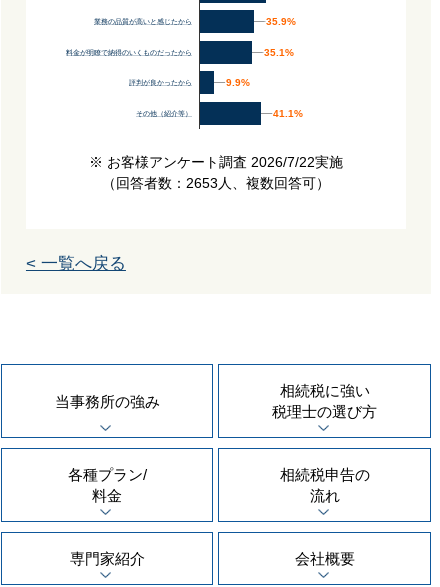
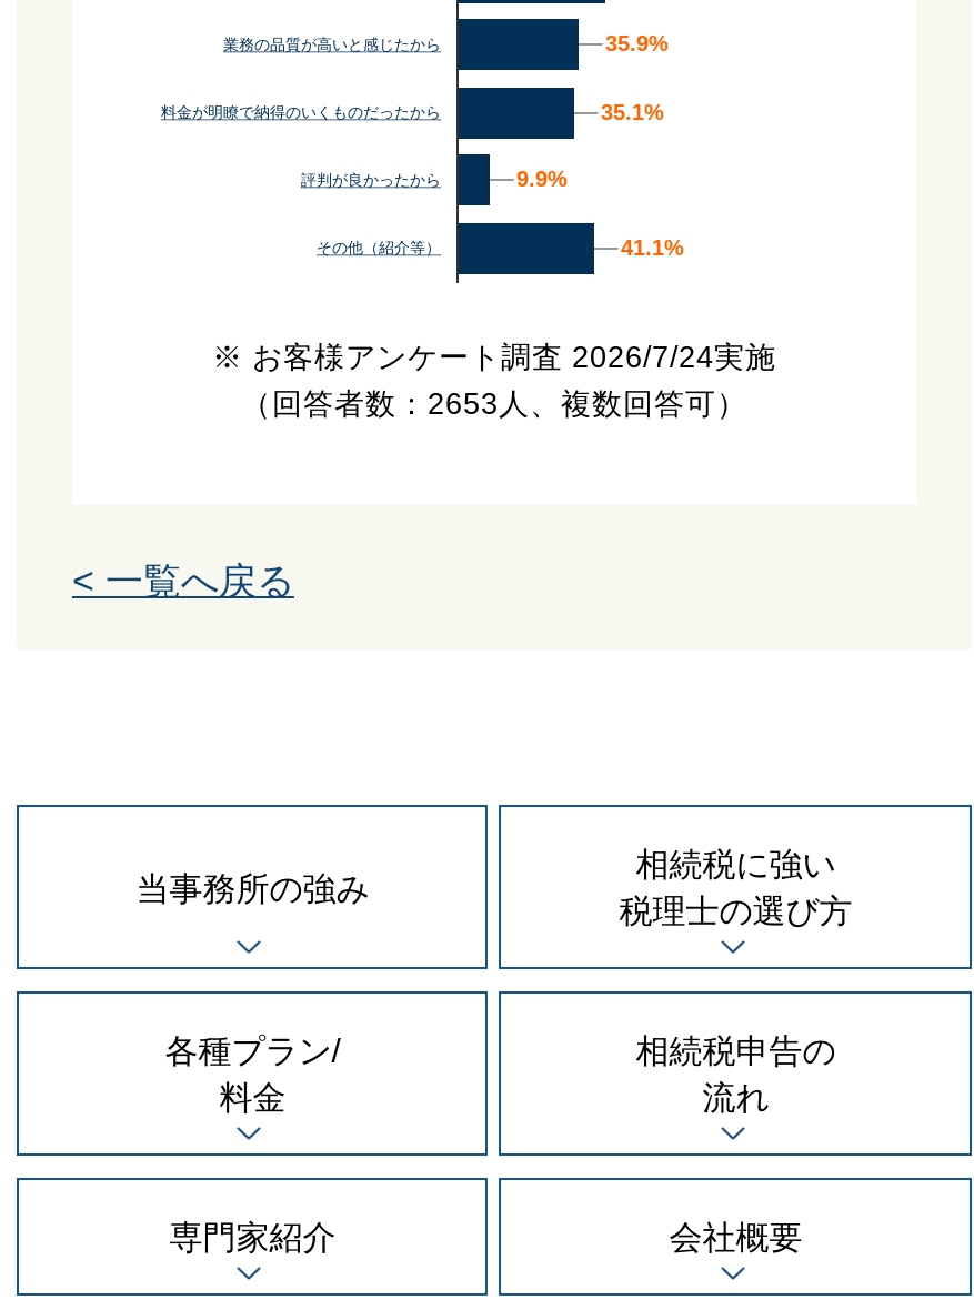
- ※ お客様アンケート調査 2026/7/22実施
+ ※ お客様アンケート調査 2026/7/24実施
